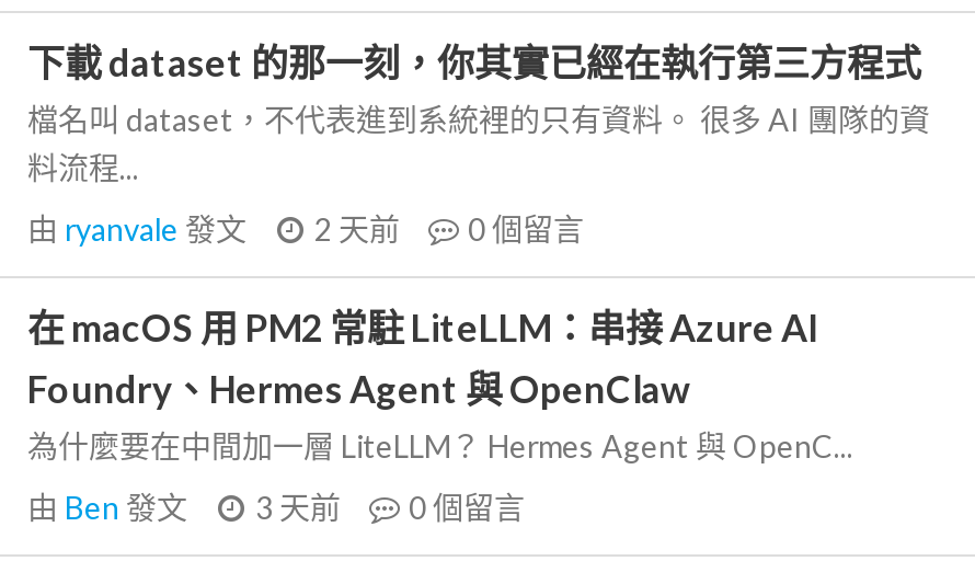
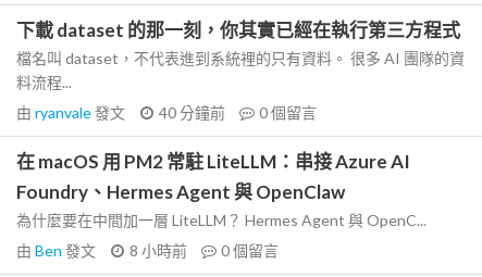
- 由ryanvale發文 2 天前 0個留言
+ 由ryanvale發文 40 分鐘前 0個留言

- 由Ben發文 3 天前 0個留言
+ 由Ben發文 8 小時前 0個留言
